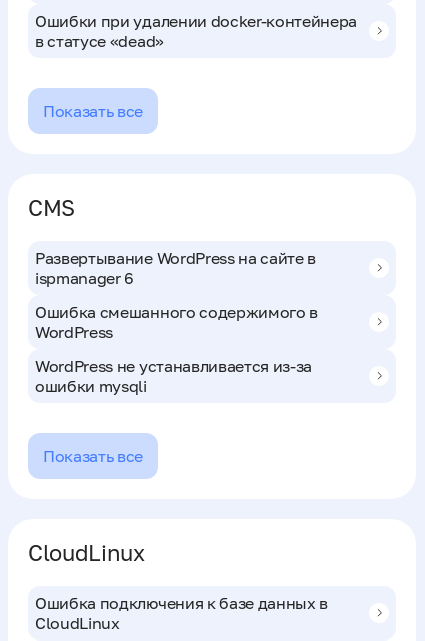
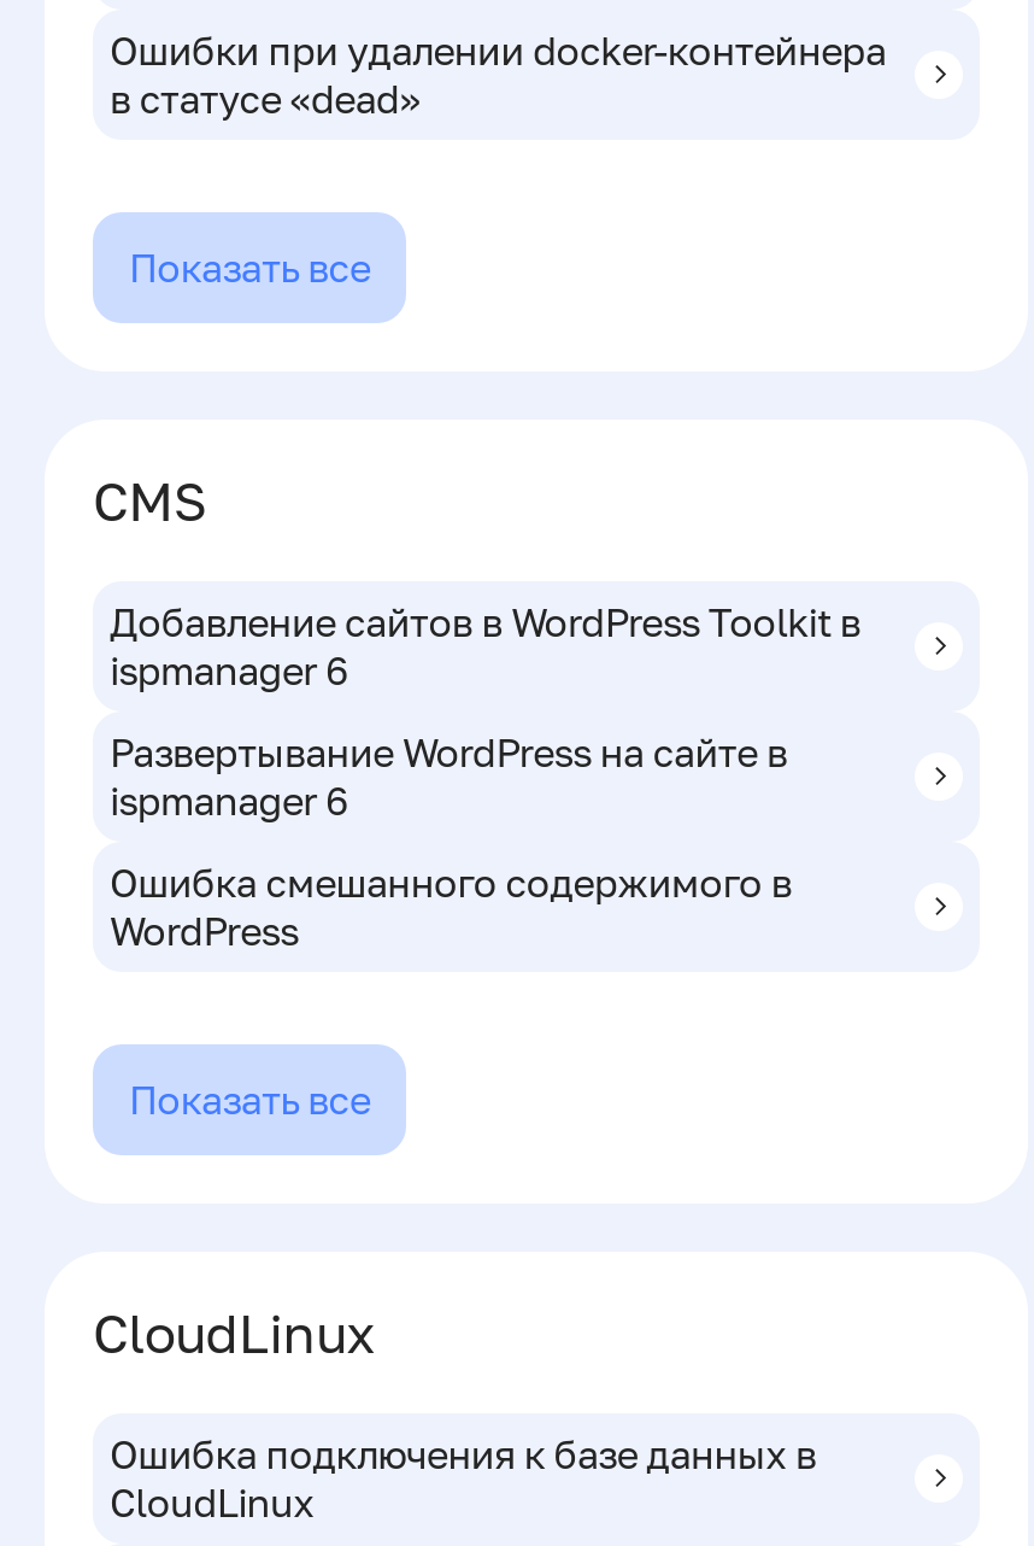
+ Добавление сайтов в WordPress Toolkit в
+ ispmanager 6

moved down: Развертывание WordPress на сайте в | ispmanager 6 | Ошибка смешанного содержимого в | WordPress

- WordPress не устанавливается из-за
- ошибки mysqli
